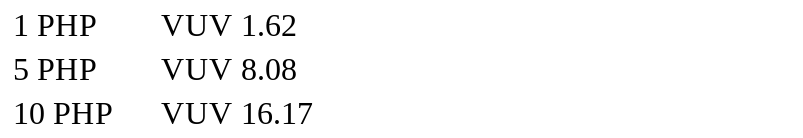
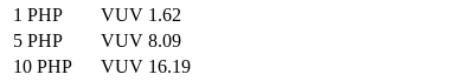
- 5 PHP VUV 8.08
+ 5 PHP VUV 8.09

- 10 PHP VUV 16.17
+ 10 PHP VUV 16.19
